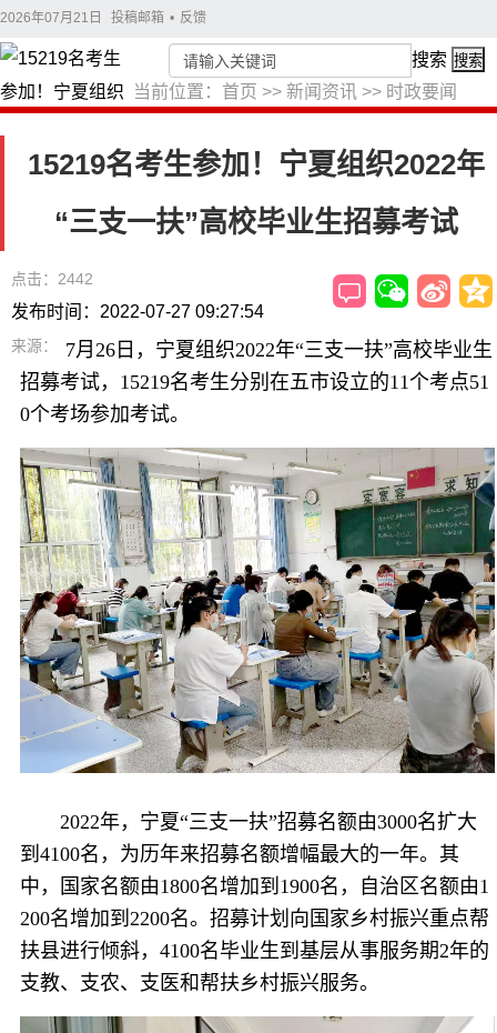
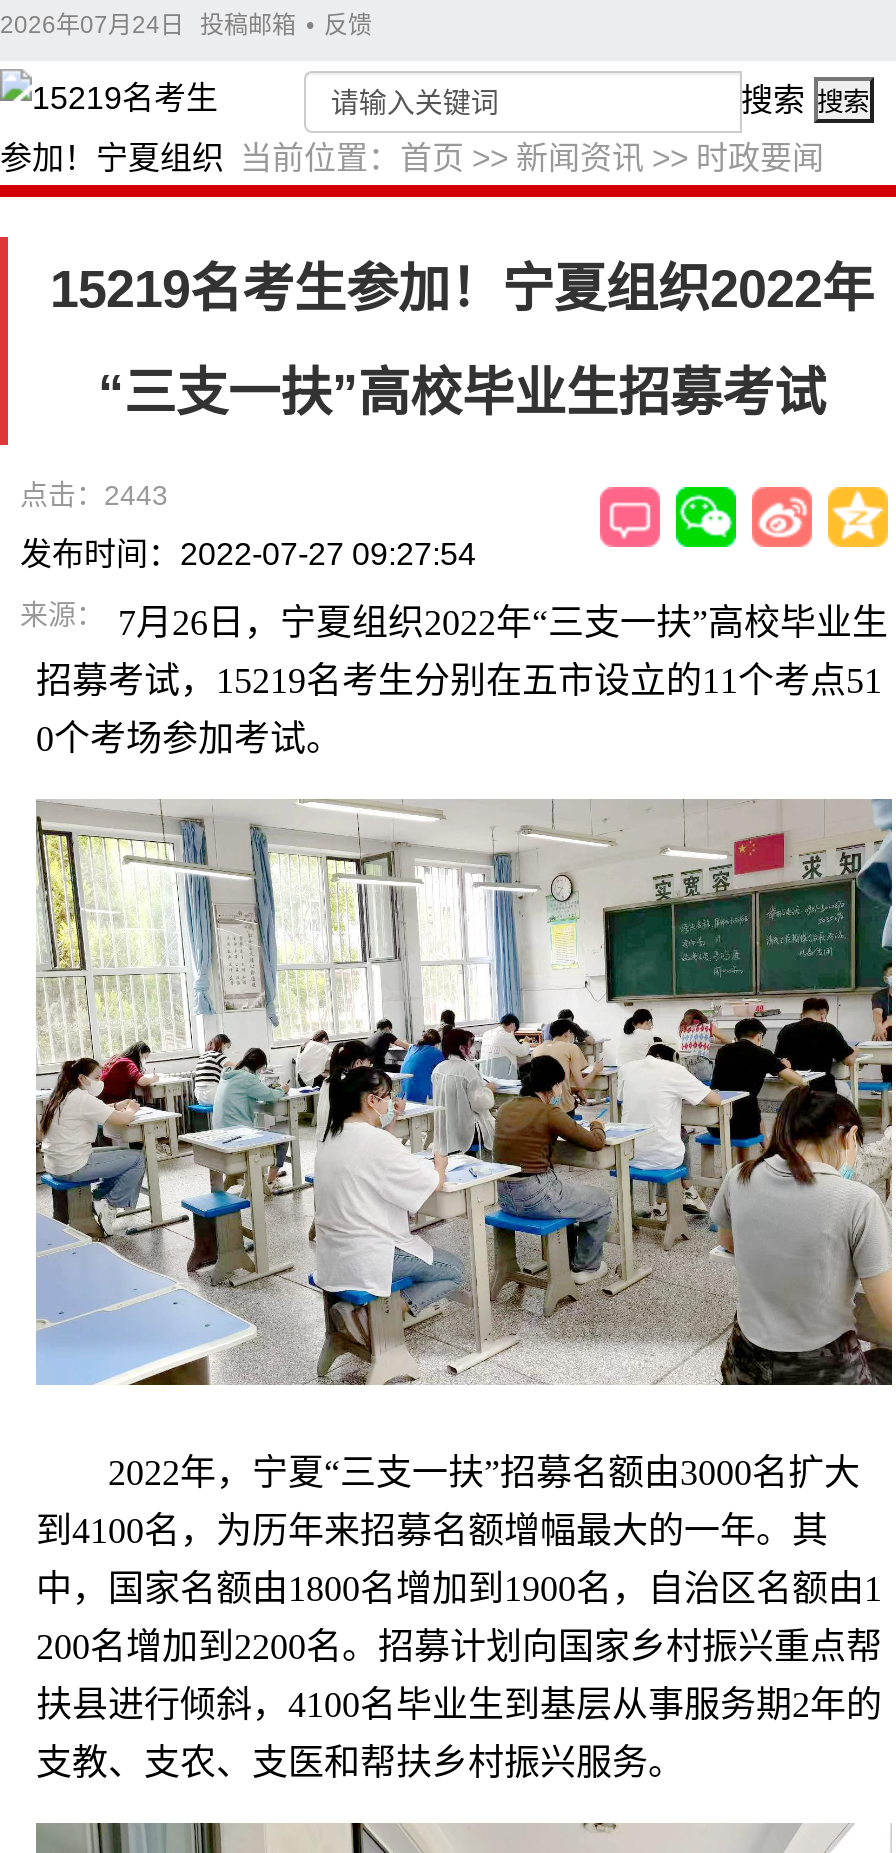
- 2026年07月21日 投稿邮箱 • 反馈
+ 2026年07月24日 投稿邮箱 • 反馈

- 点击：2442
+ 点击：2443
